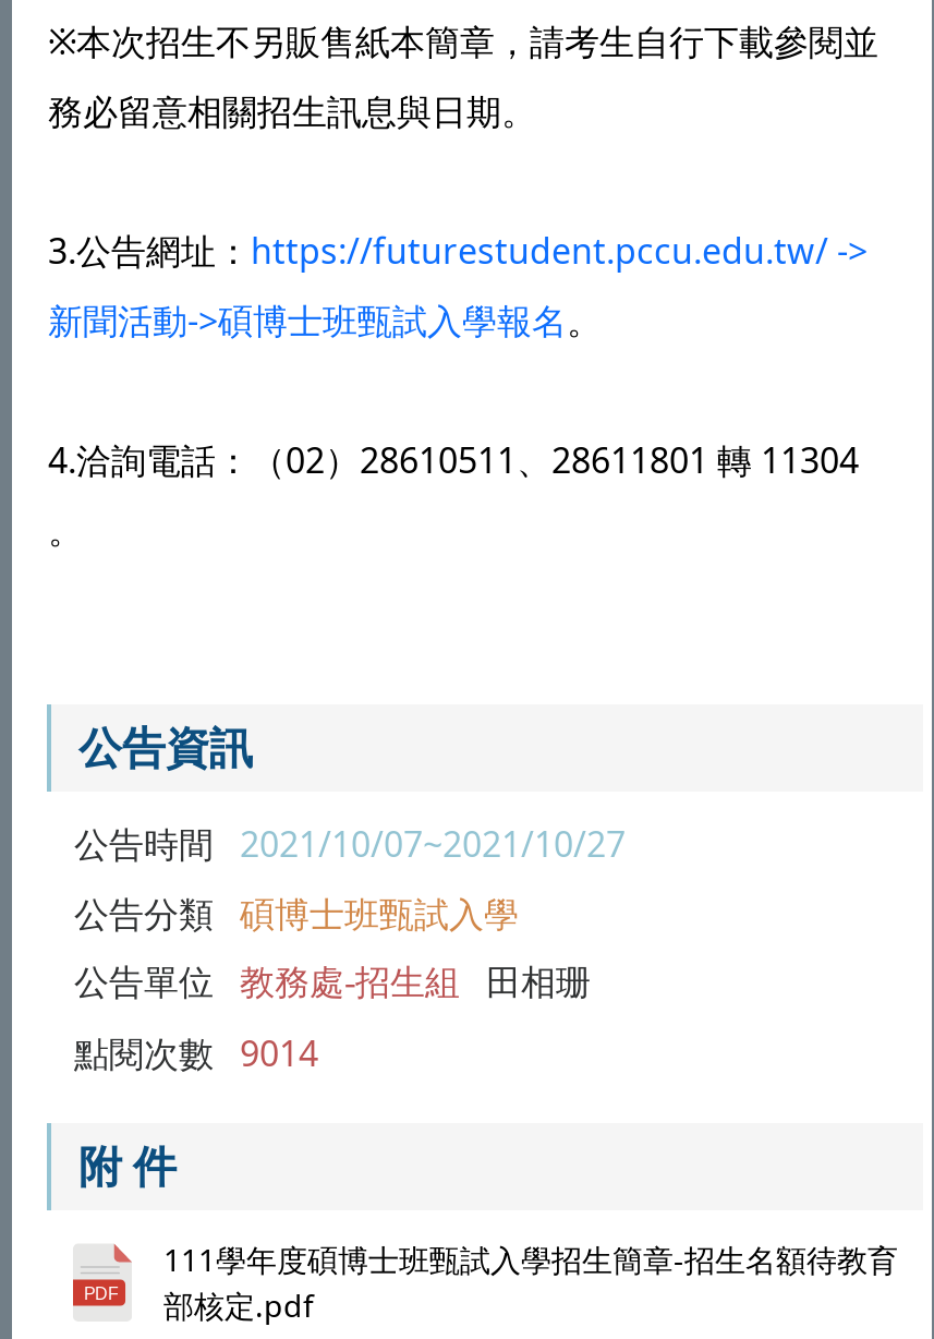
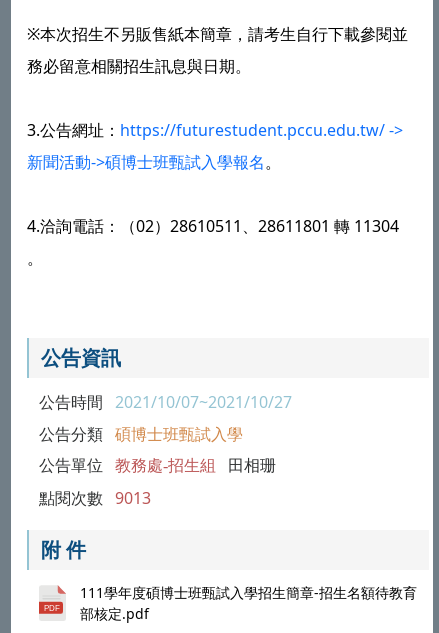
- 點閱次數 9014
+ 點閱次數 9013
